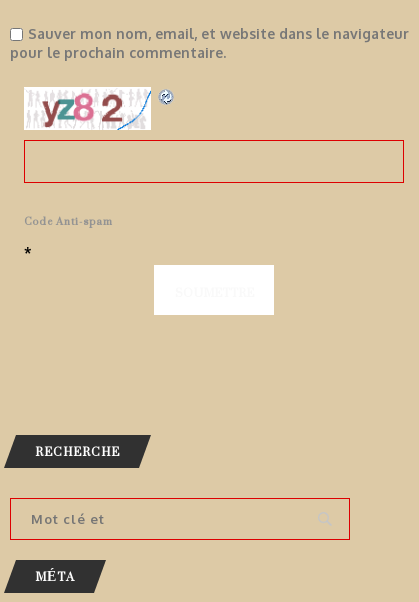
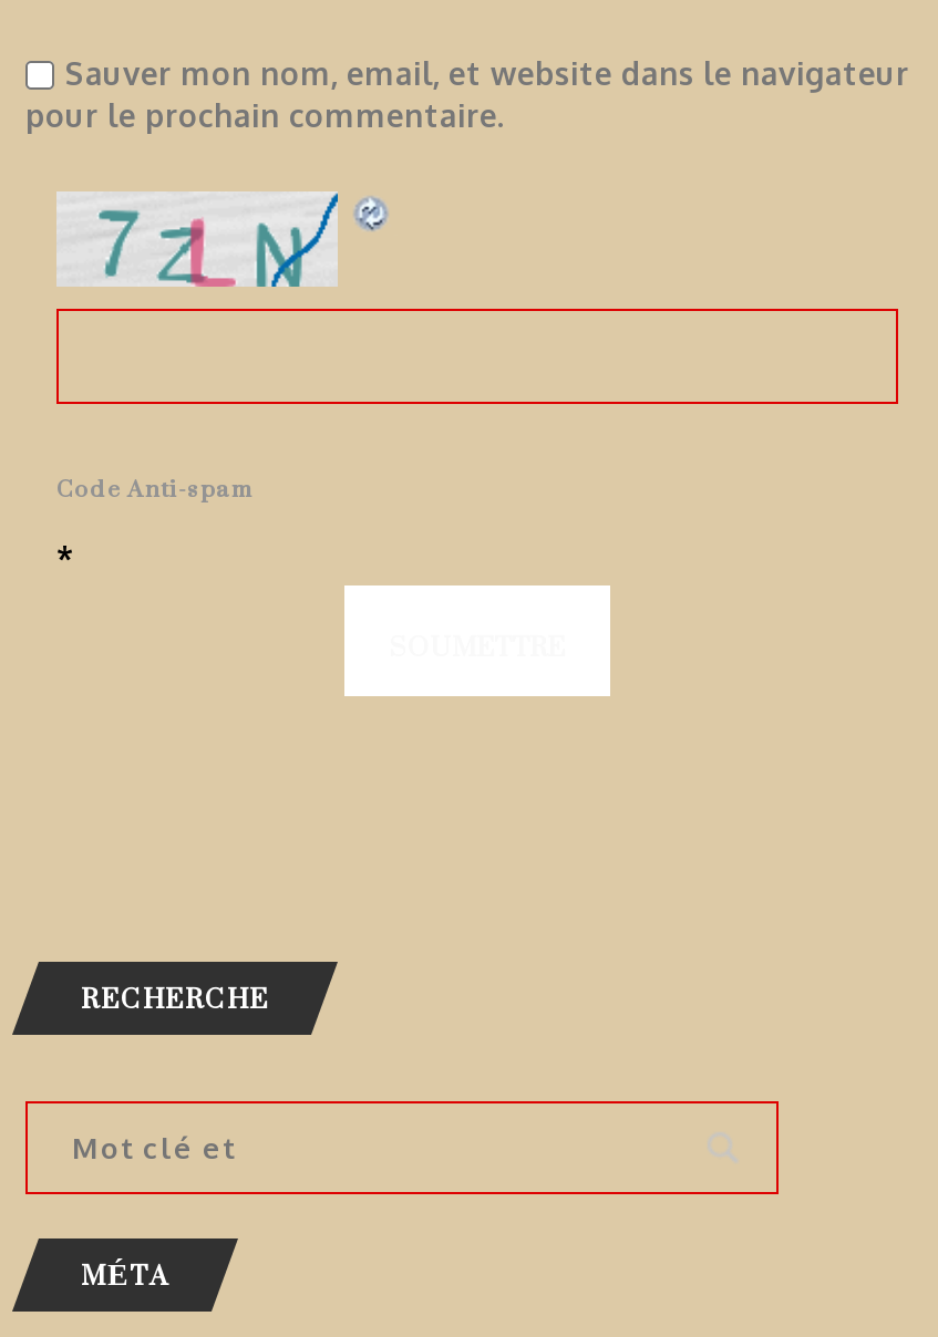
- [image]
+ [image]
